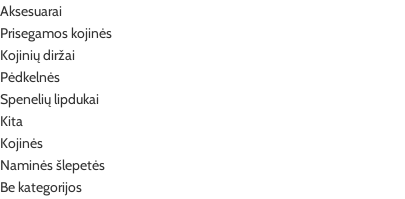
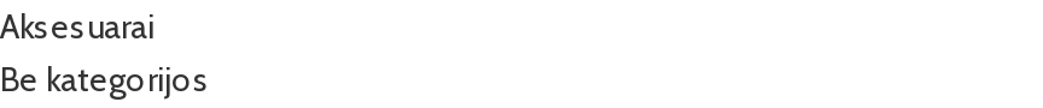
- Prisegamos kojinės
- Kojinių diržai
- Pėdkelnės
- Spenelių lipdukai
- Kita
- Kojinės
- Naminės šlepetės
